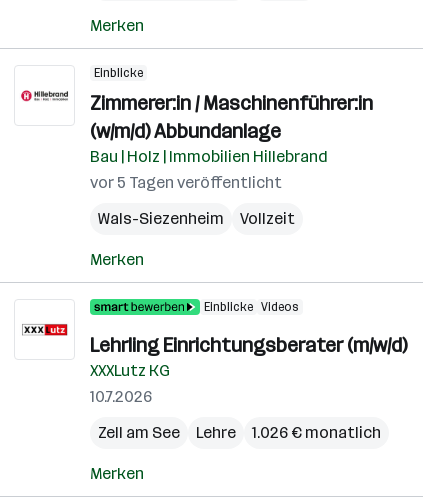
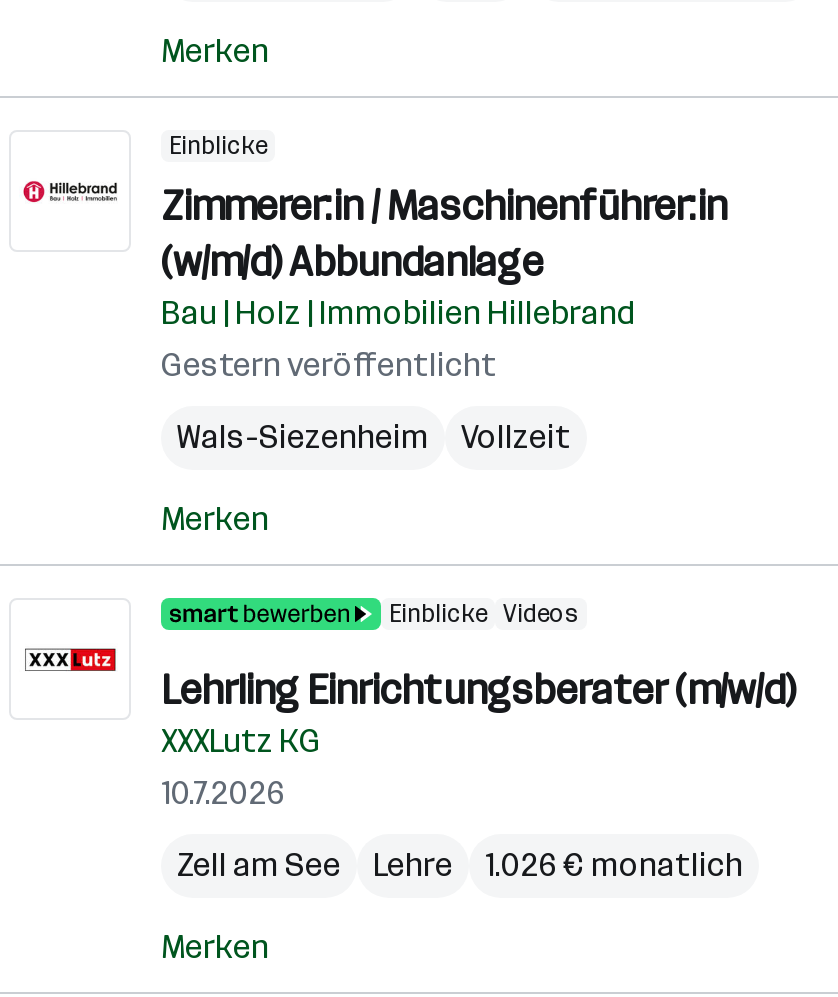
- vor 5 Tagen veröffentlicht
+ Gestern veröffentlicht
